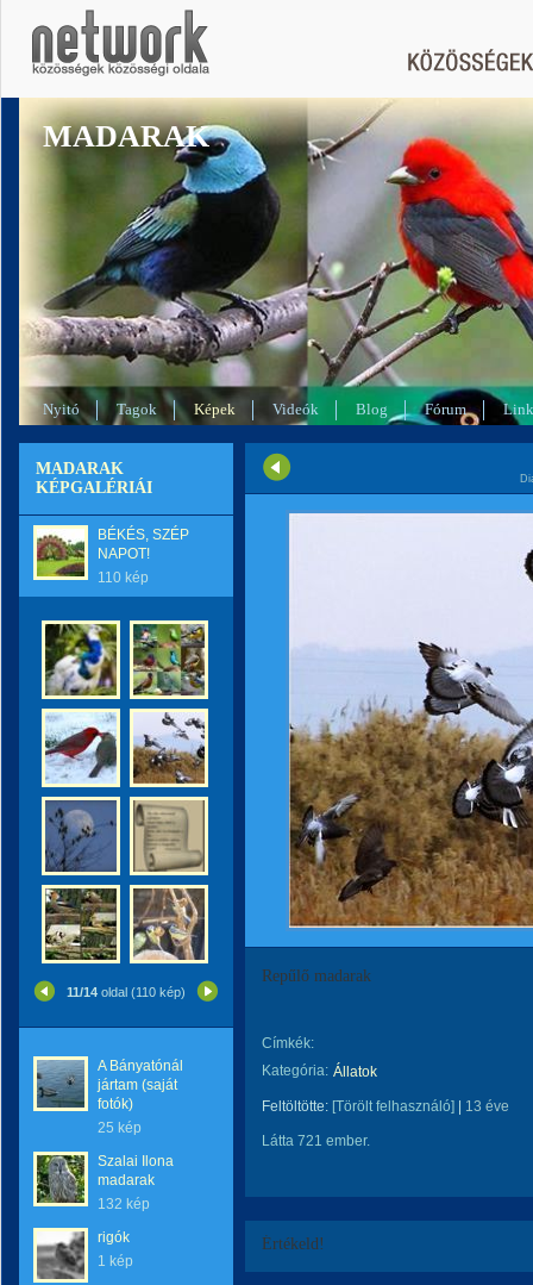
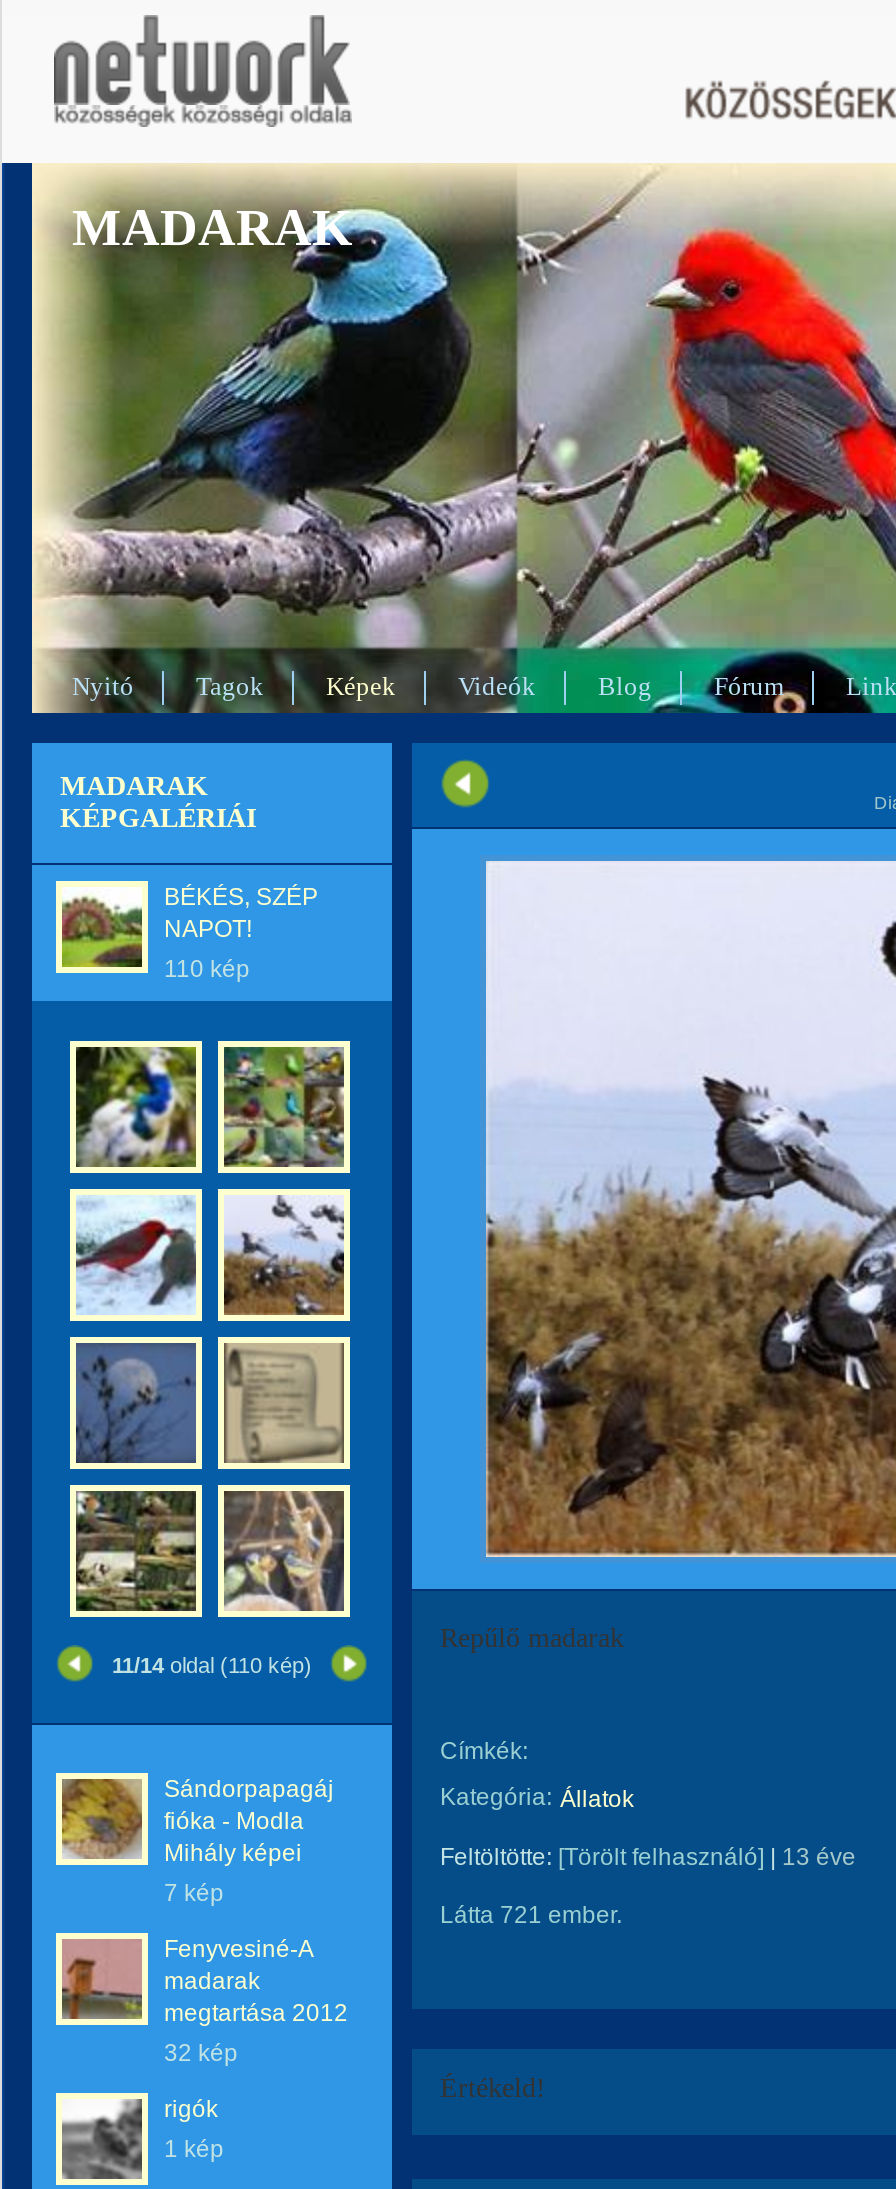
- [image]
- A Bányatónál
- jártam (saját
- fotók)
- 25 kép
+ [image]
+ Sándorpapagáj
+ fióka - Modla
+ Mihály képei
+ 7 kép

- [image]
- Szalai Ilona
+ [image]
+ Fenyvesiné-A

- 132 kép
+ megtartása 2012
+ 32 kép
